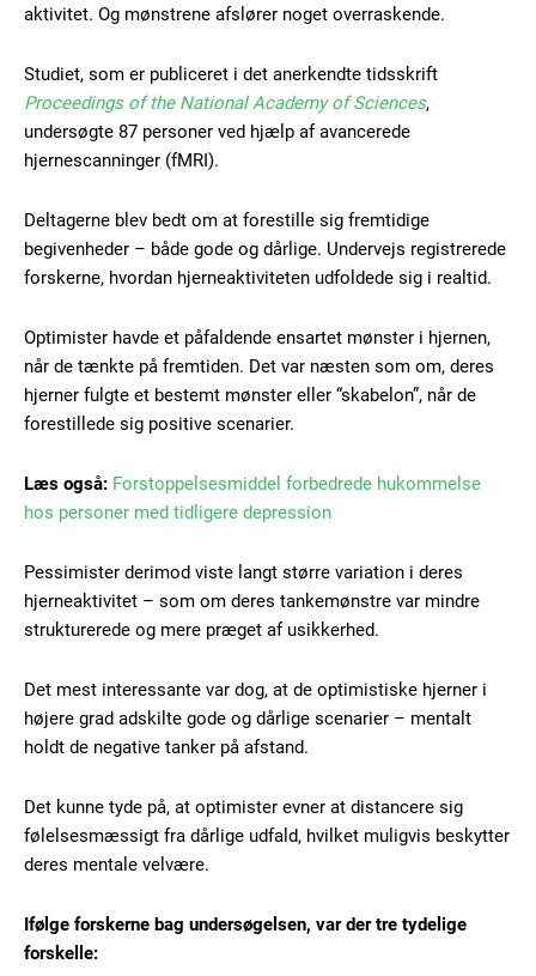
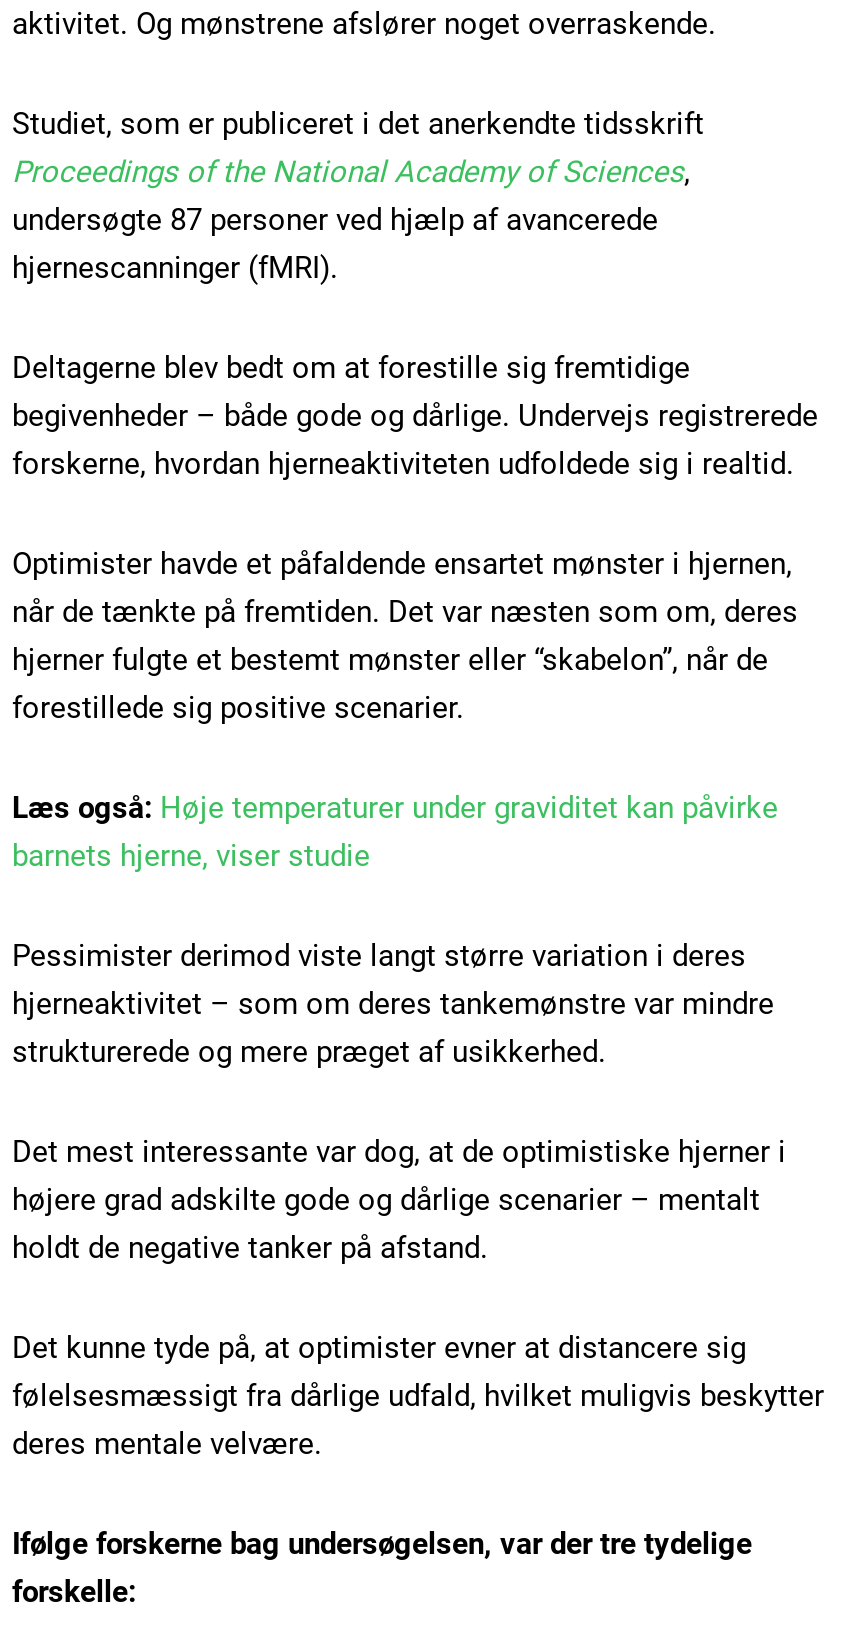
- Læs også: Forstoppelsesmiddel forbedrede hukommelse
- hos personer med tidligere depression
+ Læs også: Høje temperaturer under graviditet kan påvirke
+ barnets hjerne, viser studie
